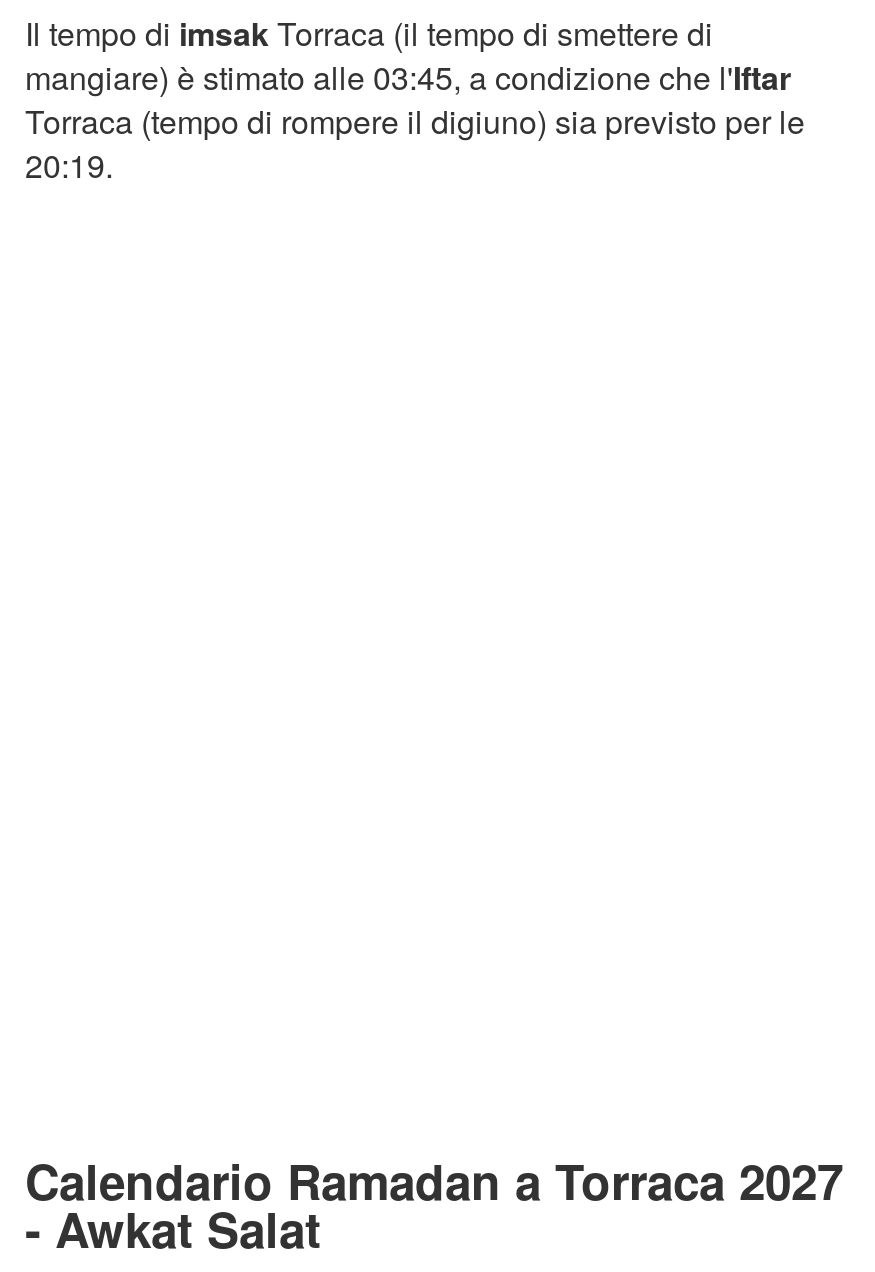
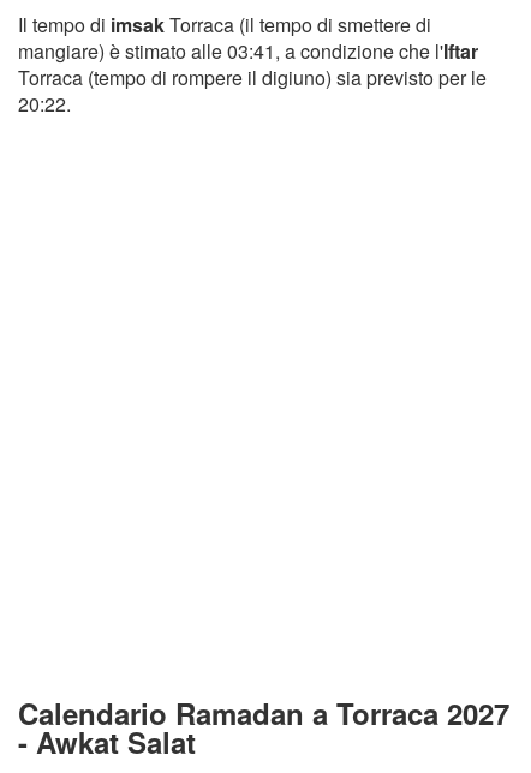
- mangiare) è stimato alle 03:45, a condizione che l'Iftar
+ mangiare) è stimato alle 03:41, a condizione che l'Iftar

- 20:19.
+ 20:22.
